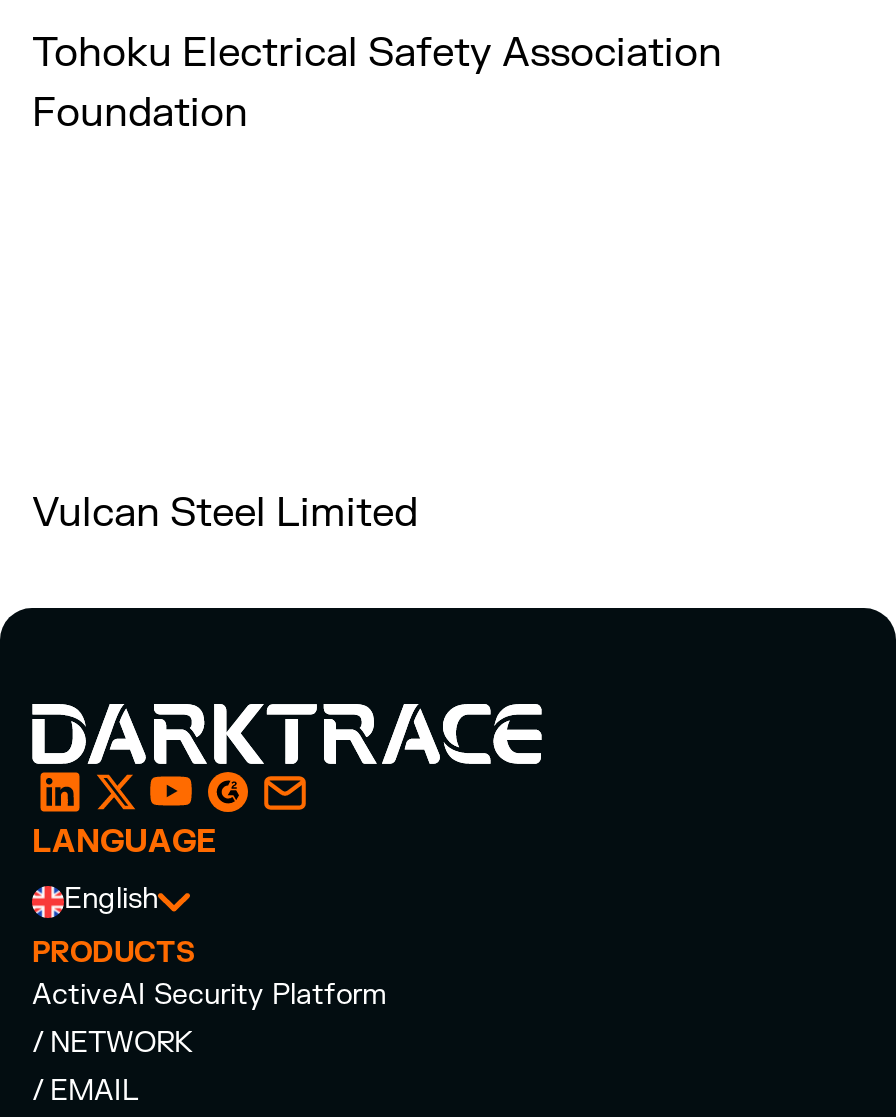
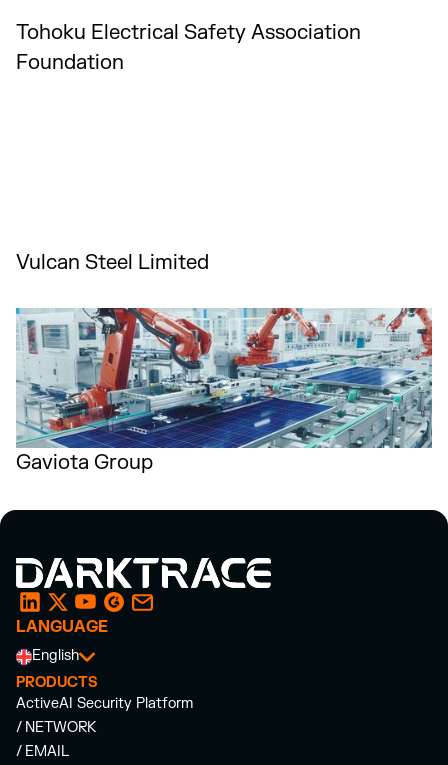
+ [image]
+ Gaviota Group
